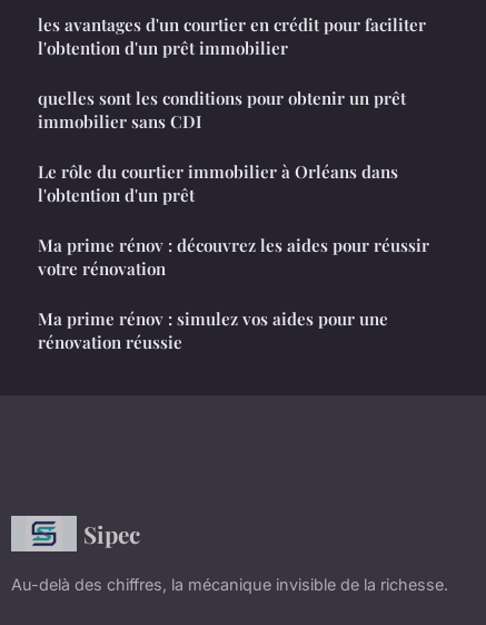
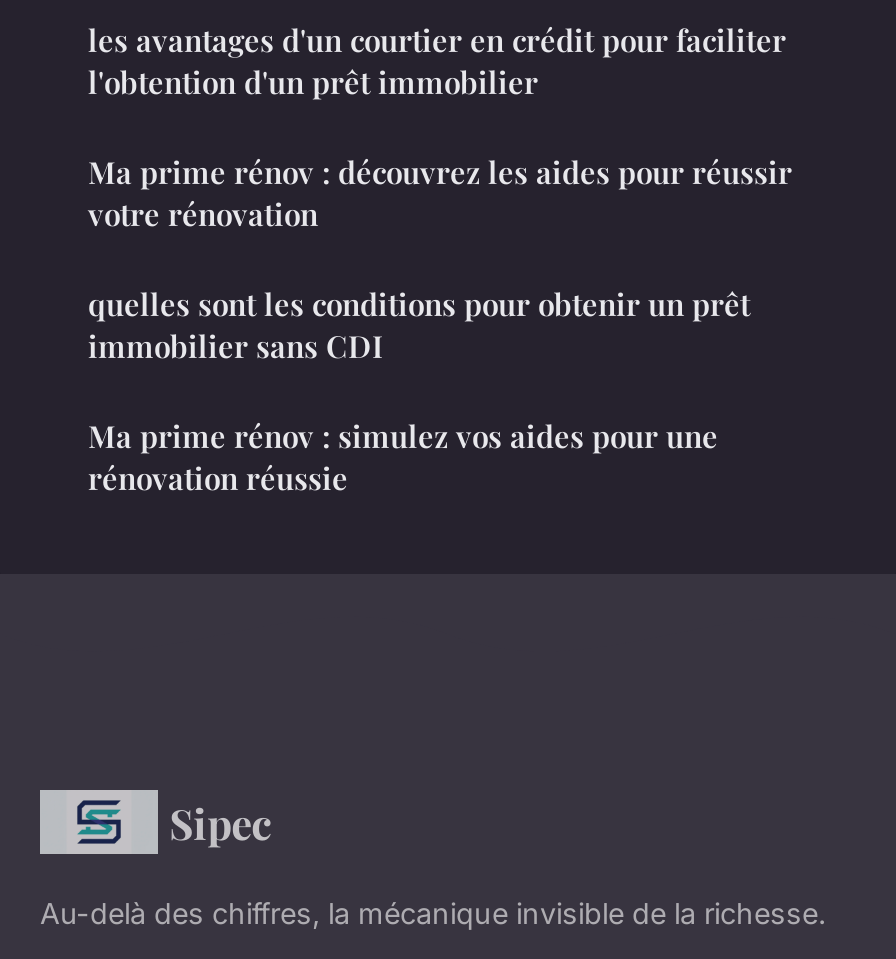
moved down: quelles sont les conditions pour obtenir un prêt | immobilier sans CDI

- Le rôle du courtier immobilier à Orléans dans
- l'obtention d'un prêt

moved up: Ma prime rénov : découvrez les aides pour réussir | votre rénovation
